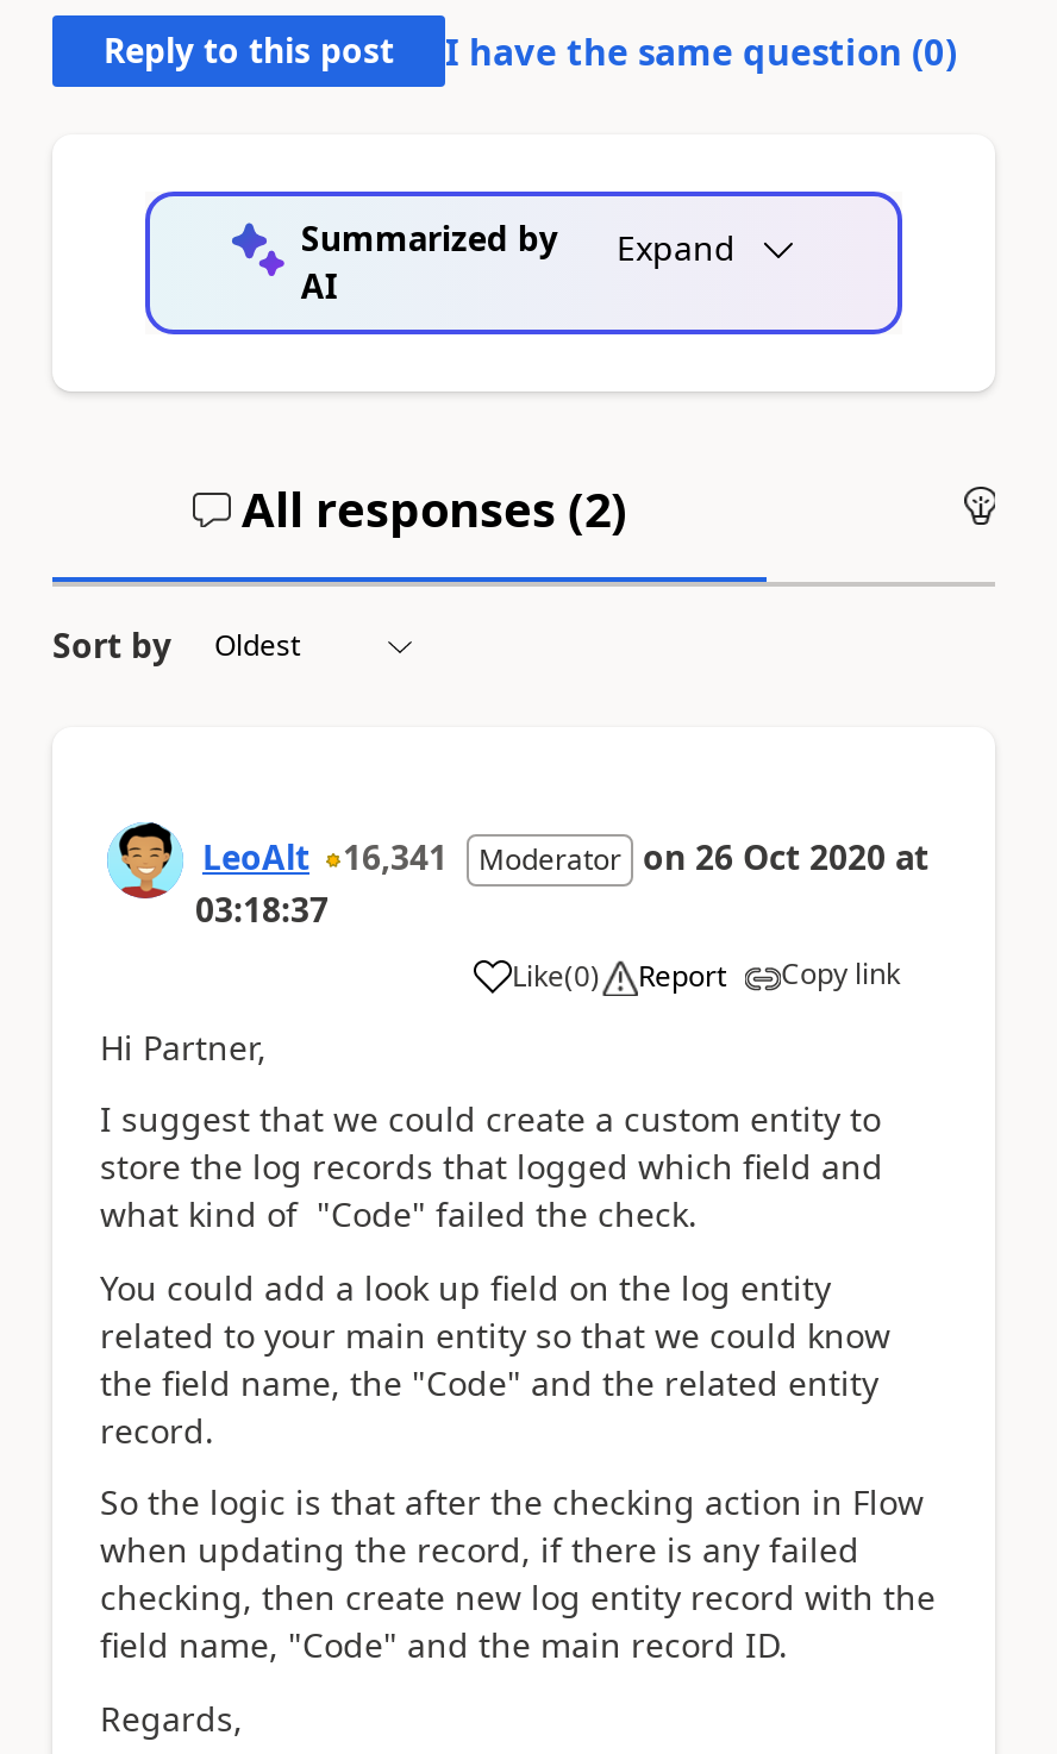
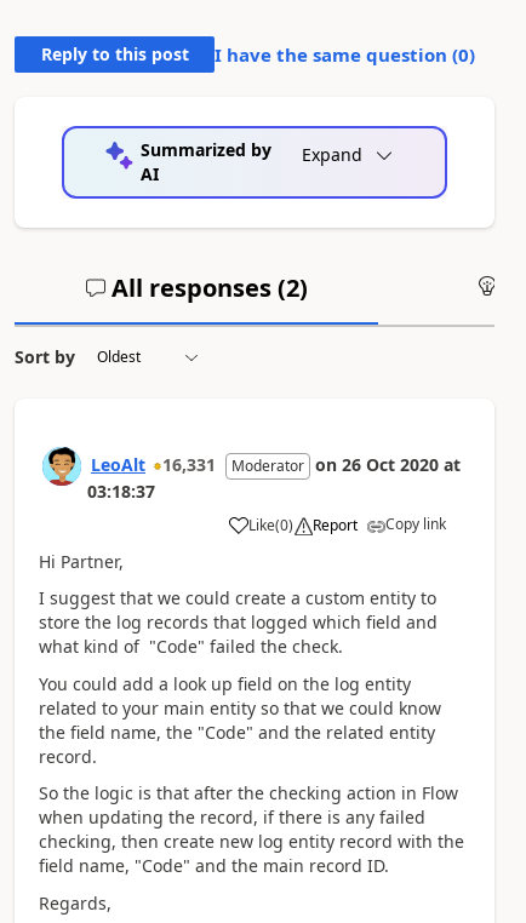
- LeoAlt 16,341 Moderator on 26 Oct 2020 at
+ LeoAlt 16,331 Moderator on 26 Oct 2020 at
